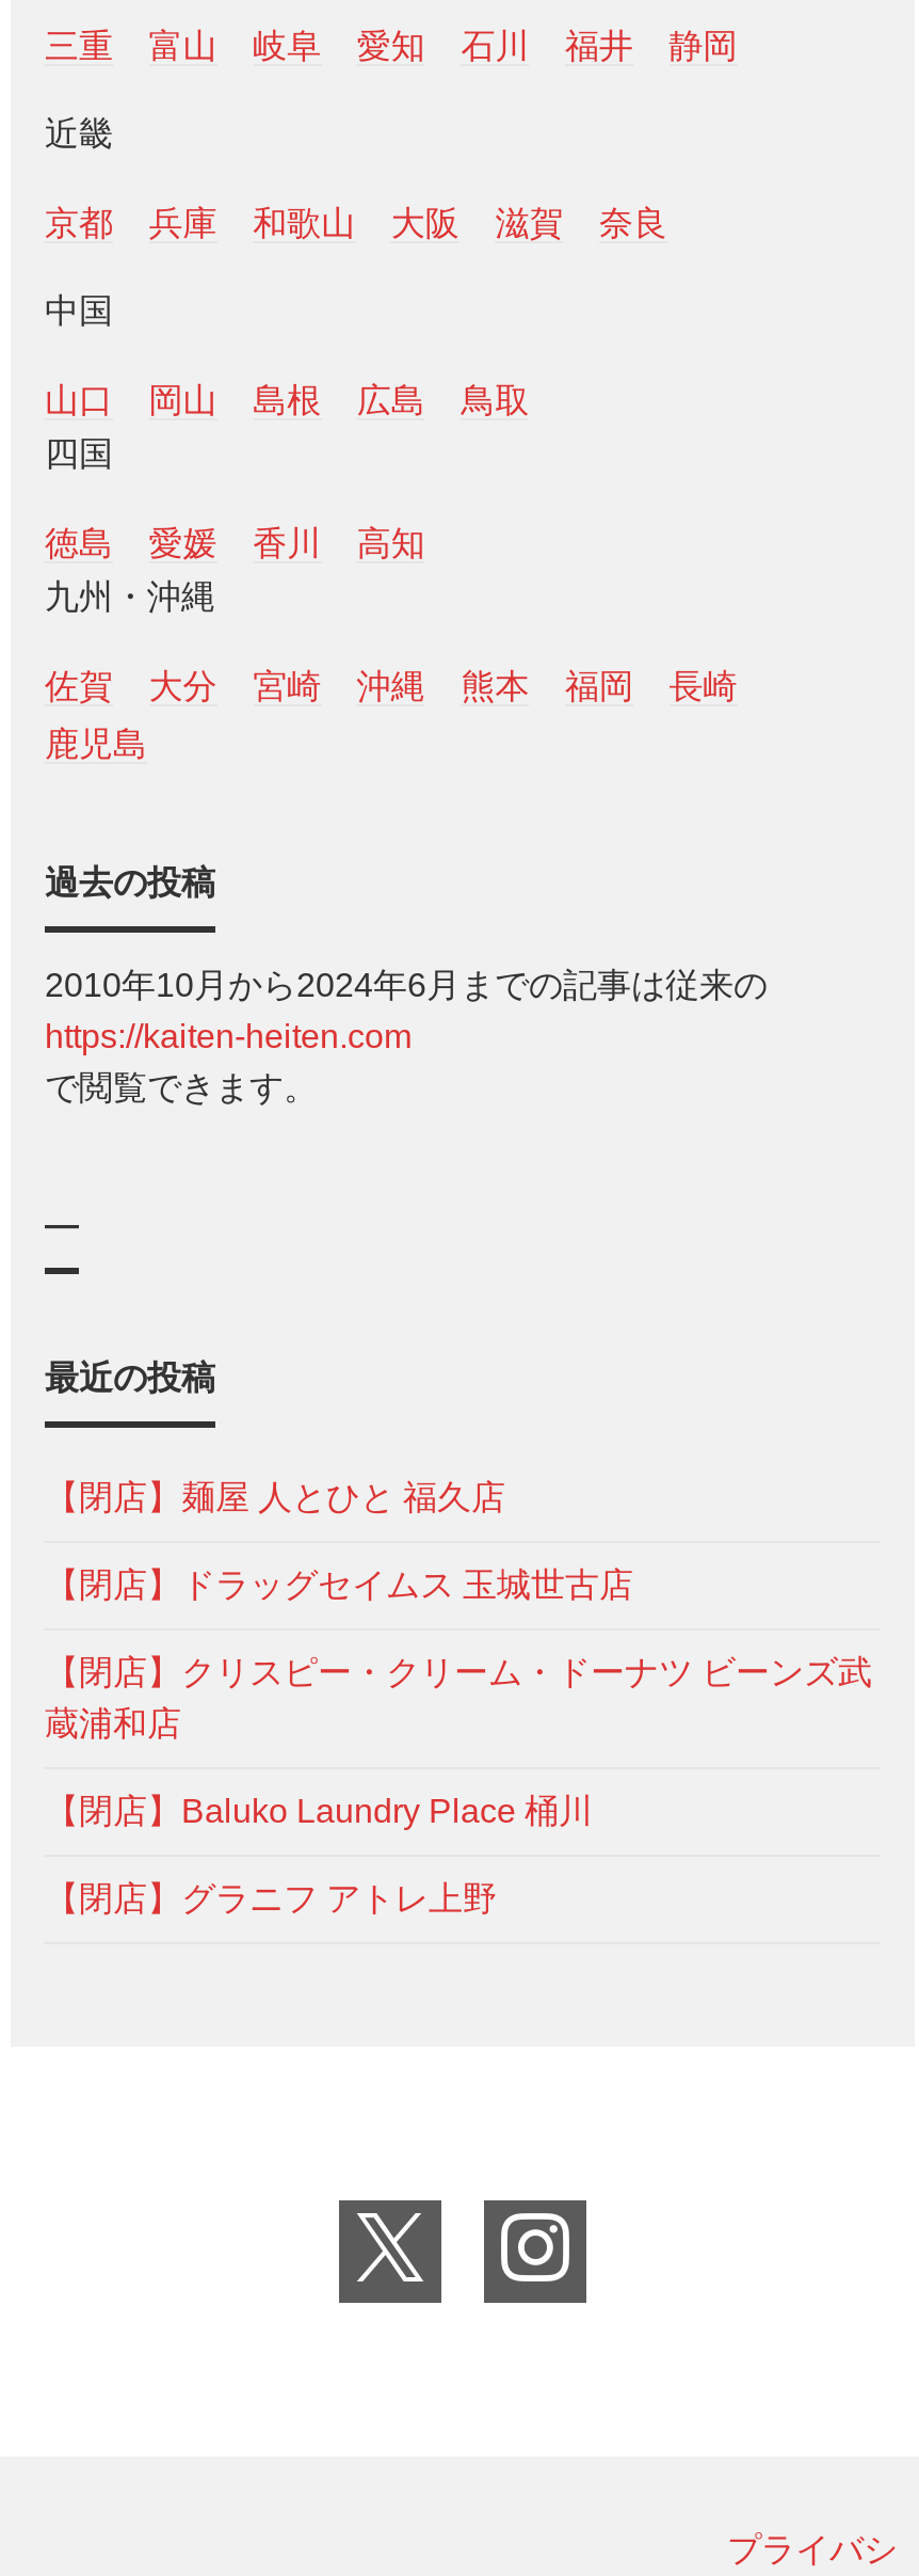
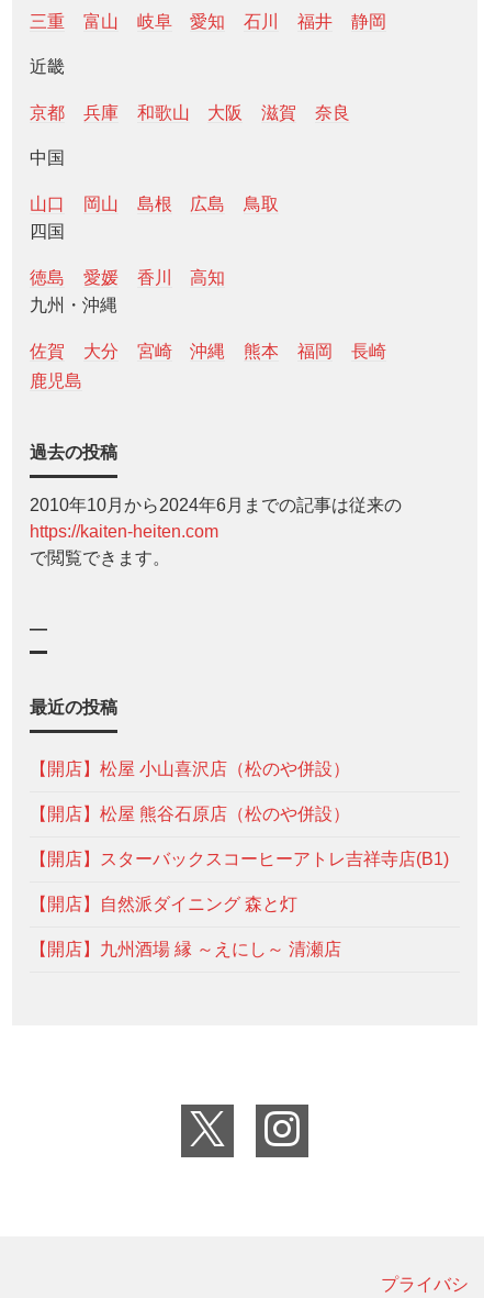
- 【閉店】麺屋 人とひと 福久店
+ 【開店】松屋 小山喜沢店（松のや併設）

- 【閉店】ドラッグセイムス 玉城世古店
+ 【開店】松屋 熊谷石原店（松のや併設）

- 【閉店】クリスピー・クリーム・ドーナツ ビーンズ武
- 蔵浦和店
+ 【開店】スターバックスコーヒーアトレ吉祥寺店(B1)

- 【閉店】Baluko Laundry Place 桶川
+ 【開店】自然派ダイニング 森と灯

- 【閉店】グラニフ アトレ上野
+ 【開店】九州酒場 縁 ～えにし～ 清瀬店
